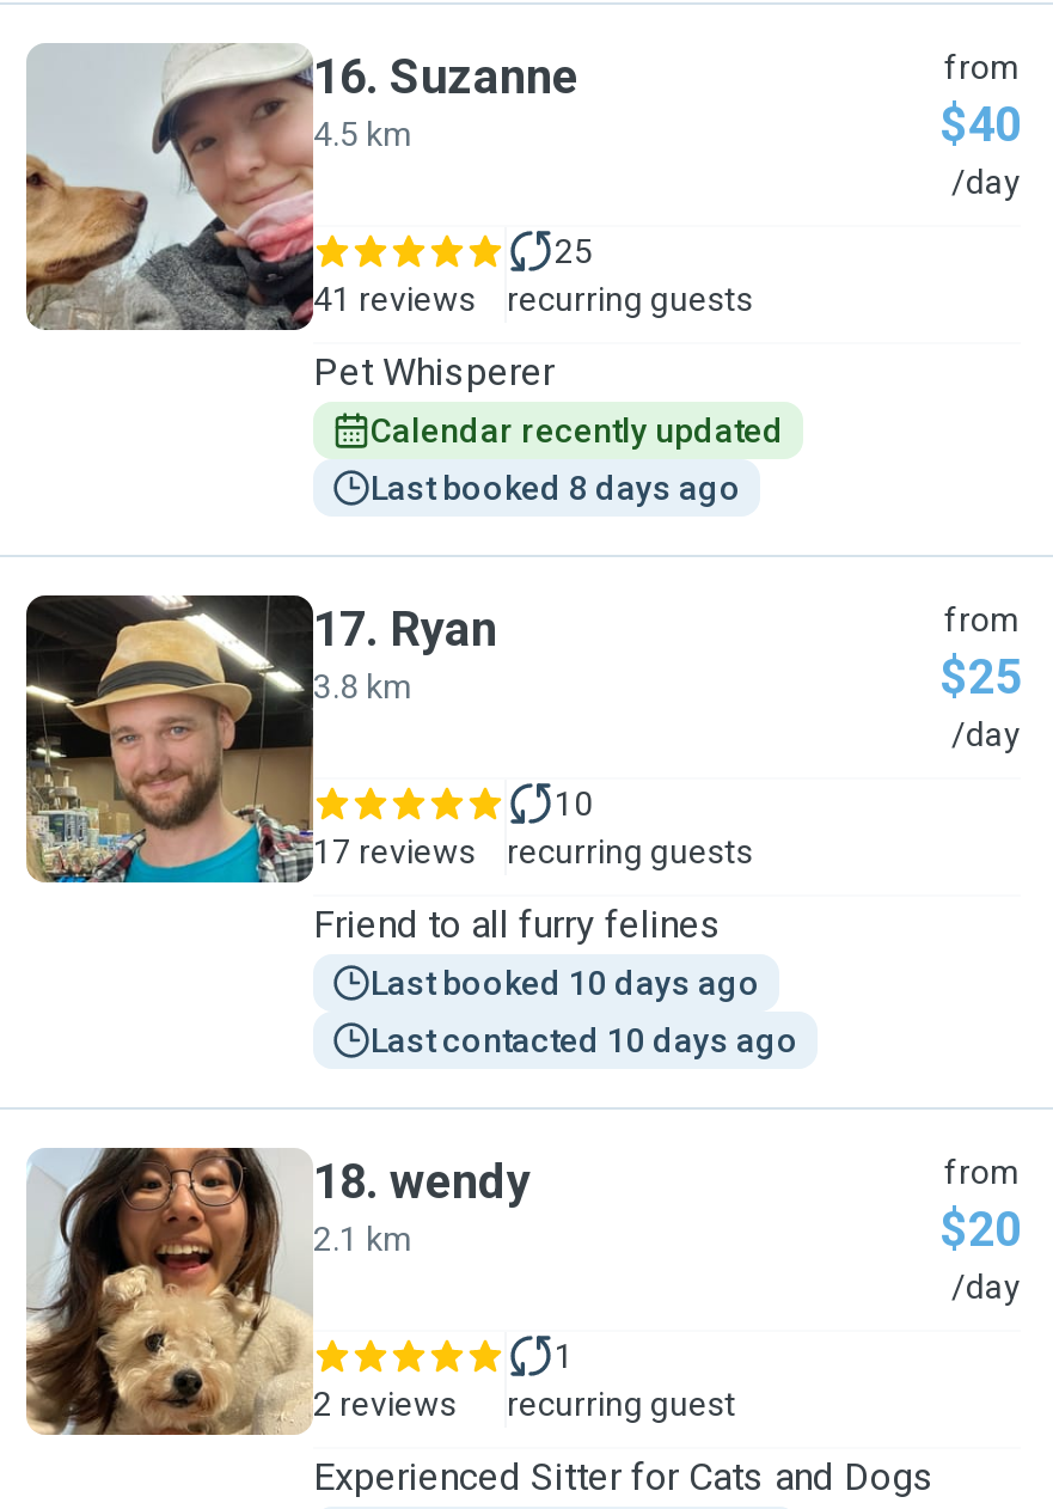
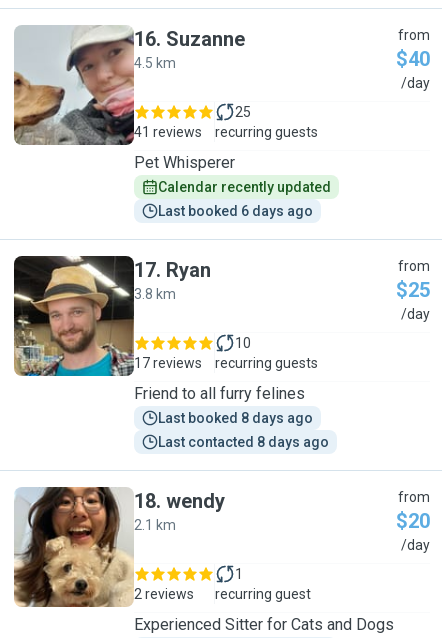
+ Last booked 6 days ago

moved down: Last booked 8 days ago

- Last booked 10 days ago

- Last contacted 10 days ago
+ Last contacted 8 days ago
